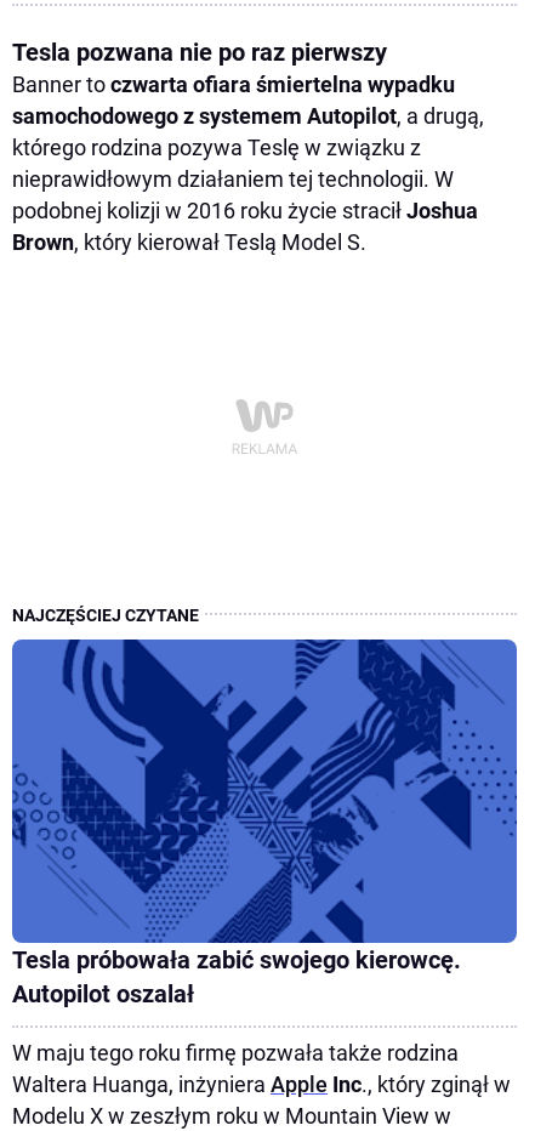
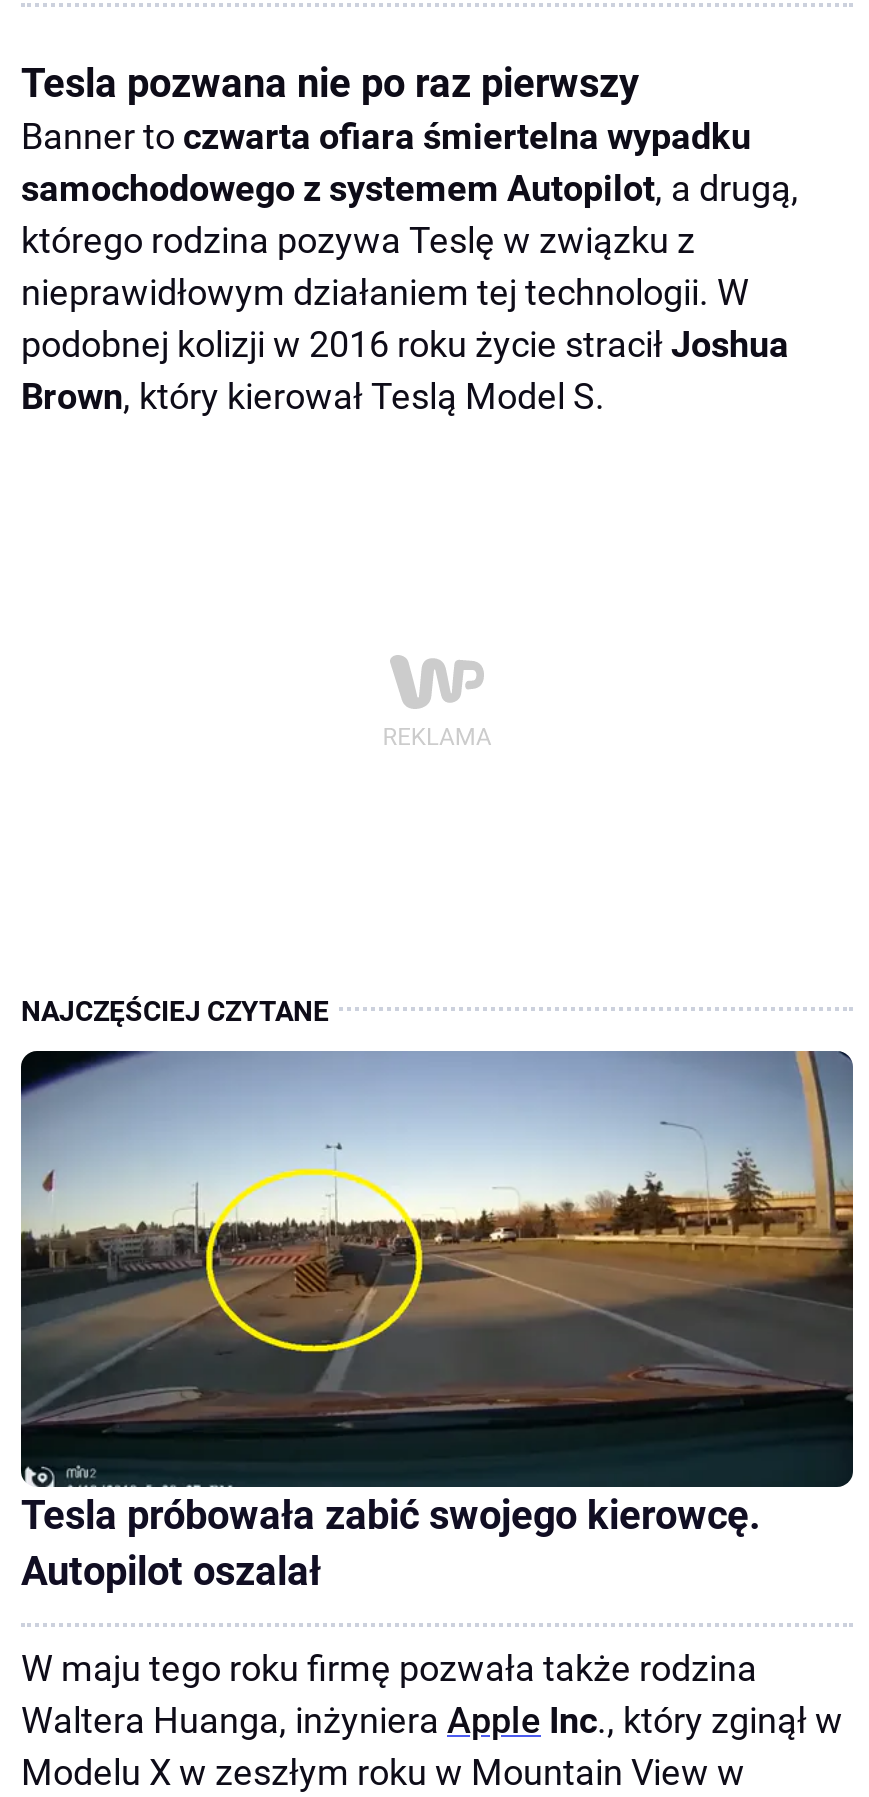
- [image]
+ [image]
